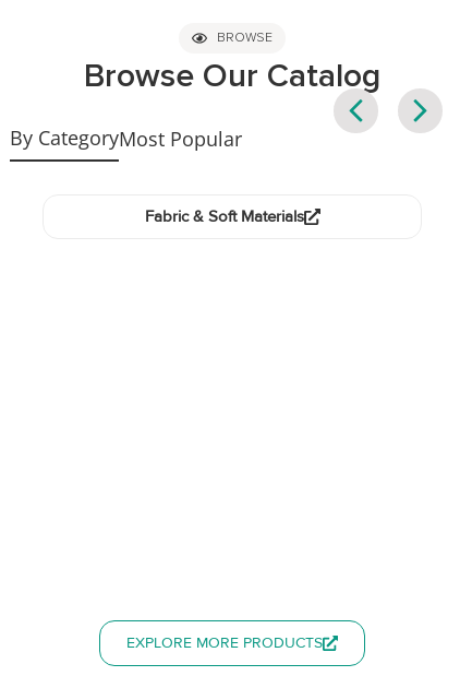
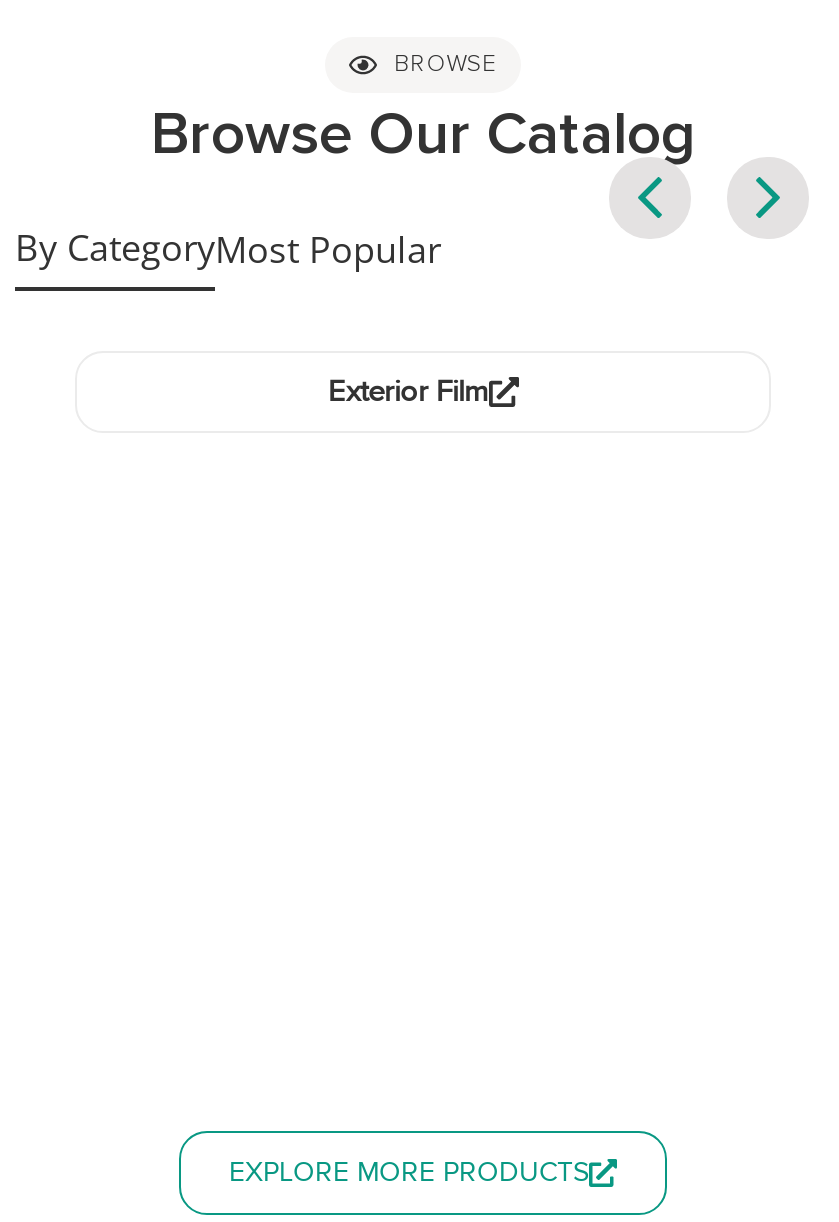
- Fabric & Soft Materials
+ Exterior Film
